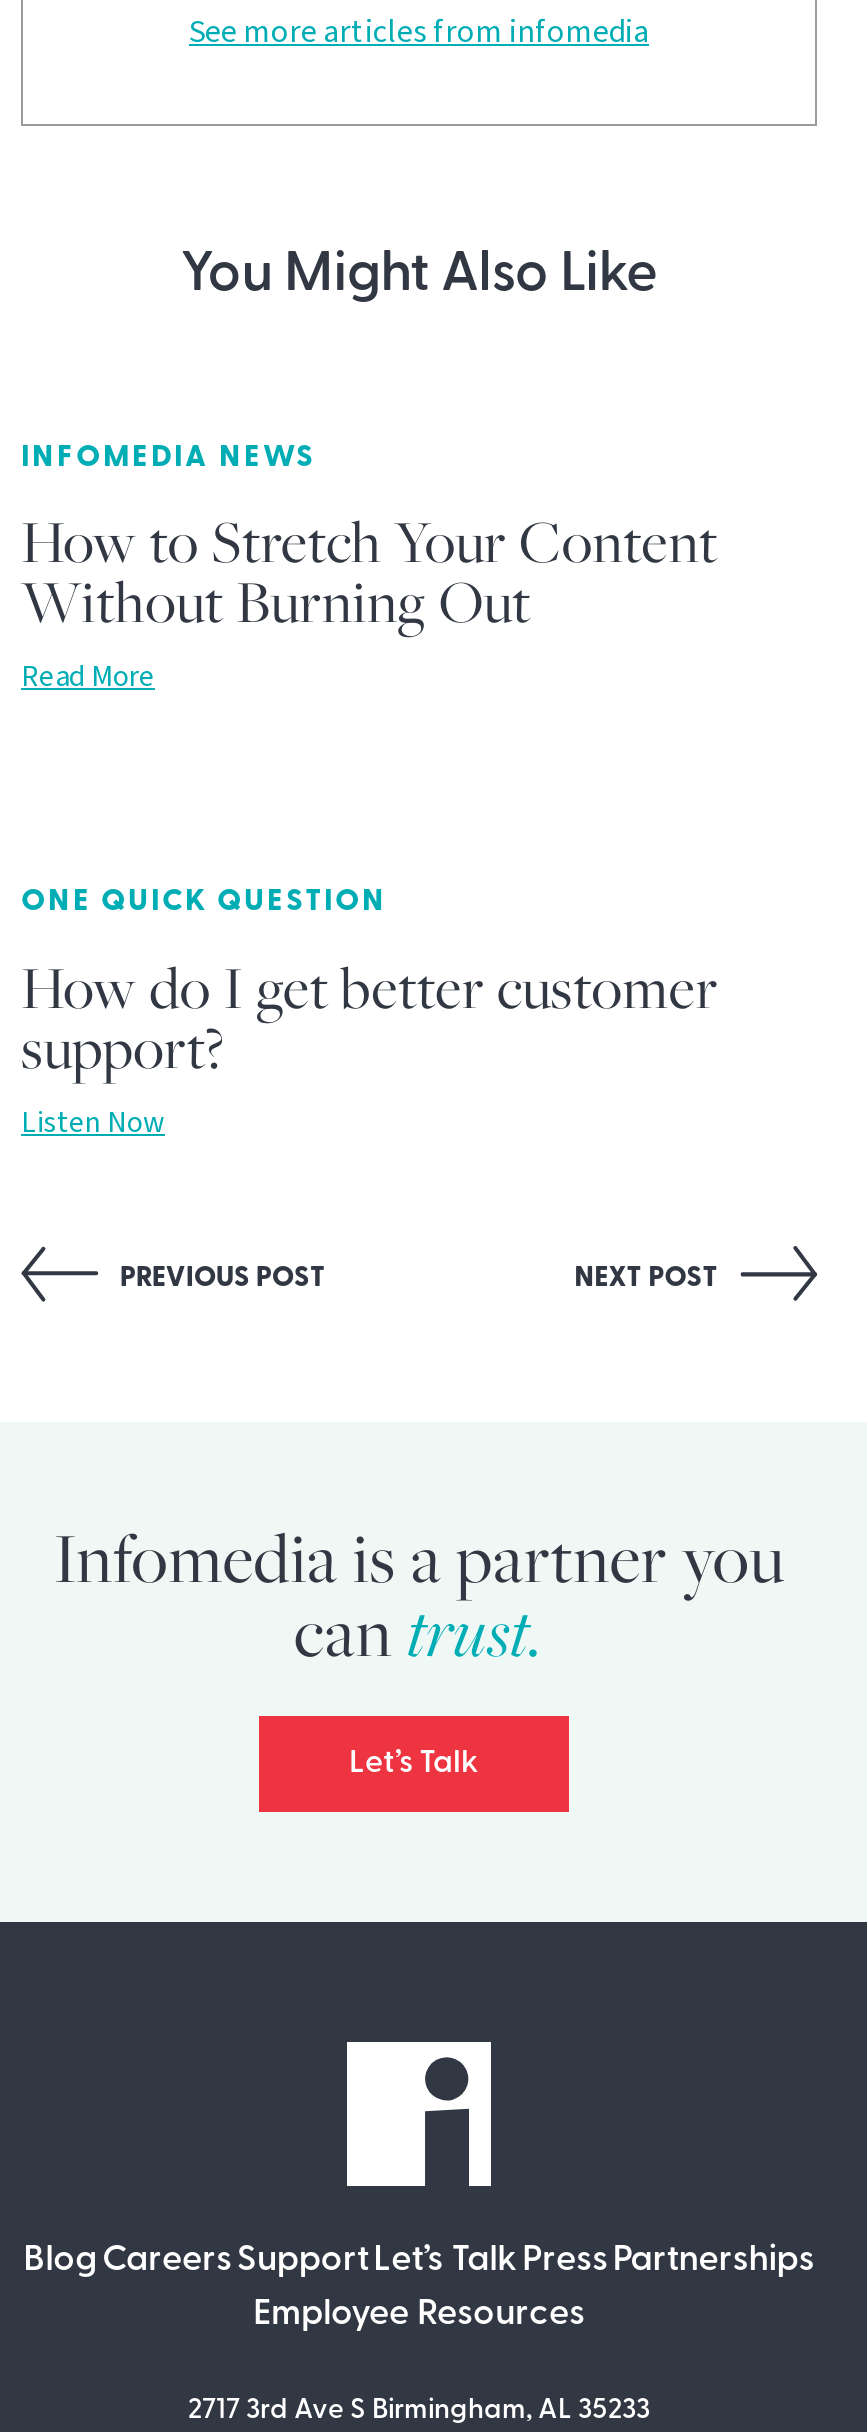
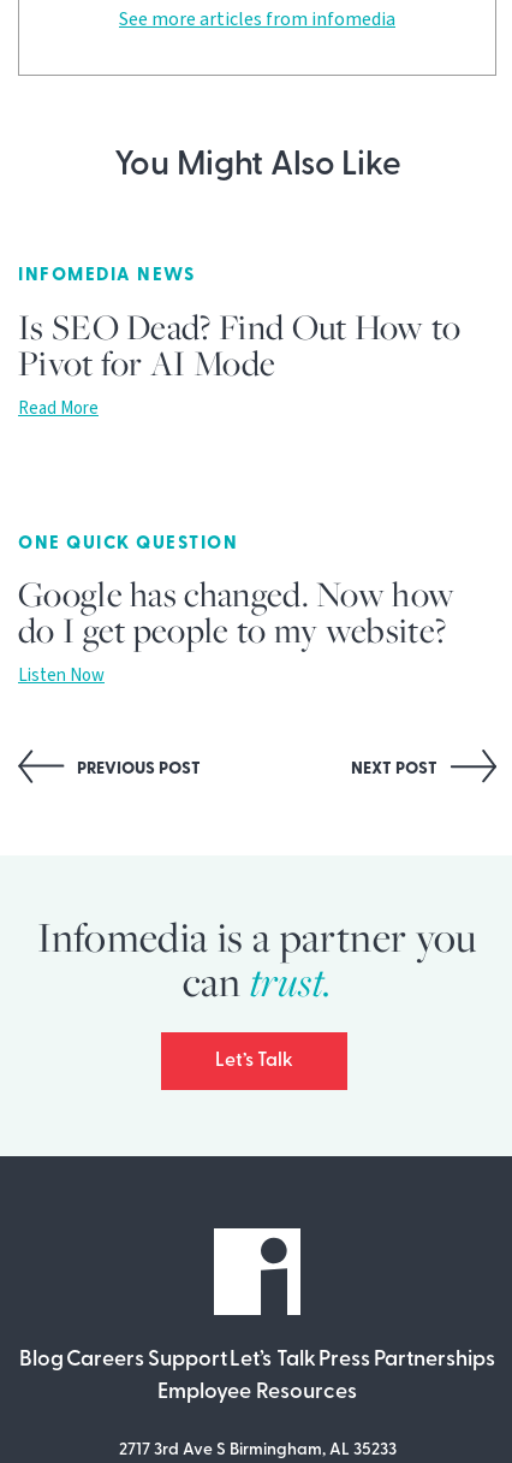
- How to Stretch Your Content
- Without Burning Out
+ Is SEO Dead? Find Out How to
+ Pivot for AI Mode

- How do I get better customer
- support?
+ Google has changed. Now how
+ do I get people to my website?
